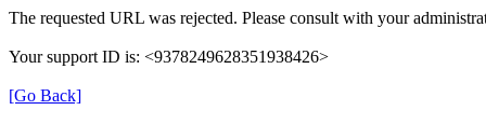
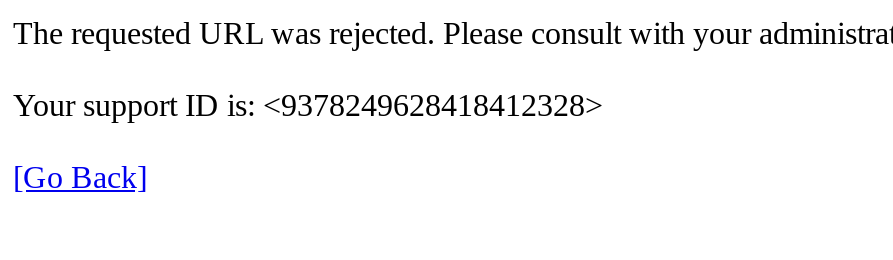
- Your support ID is: <9378249628351938426>
+ Your support ID is: <9378249628418412328>
